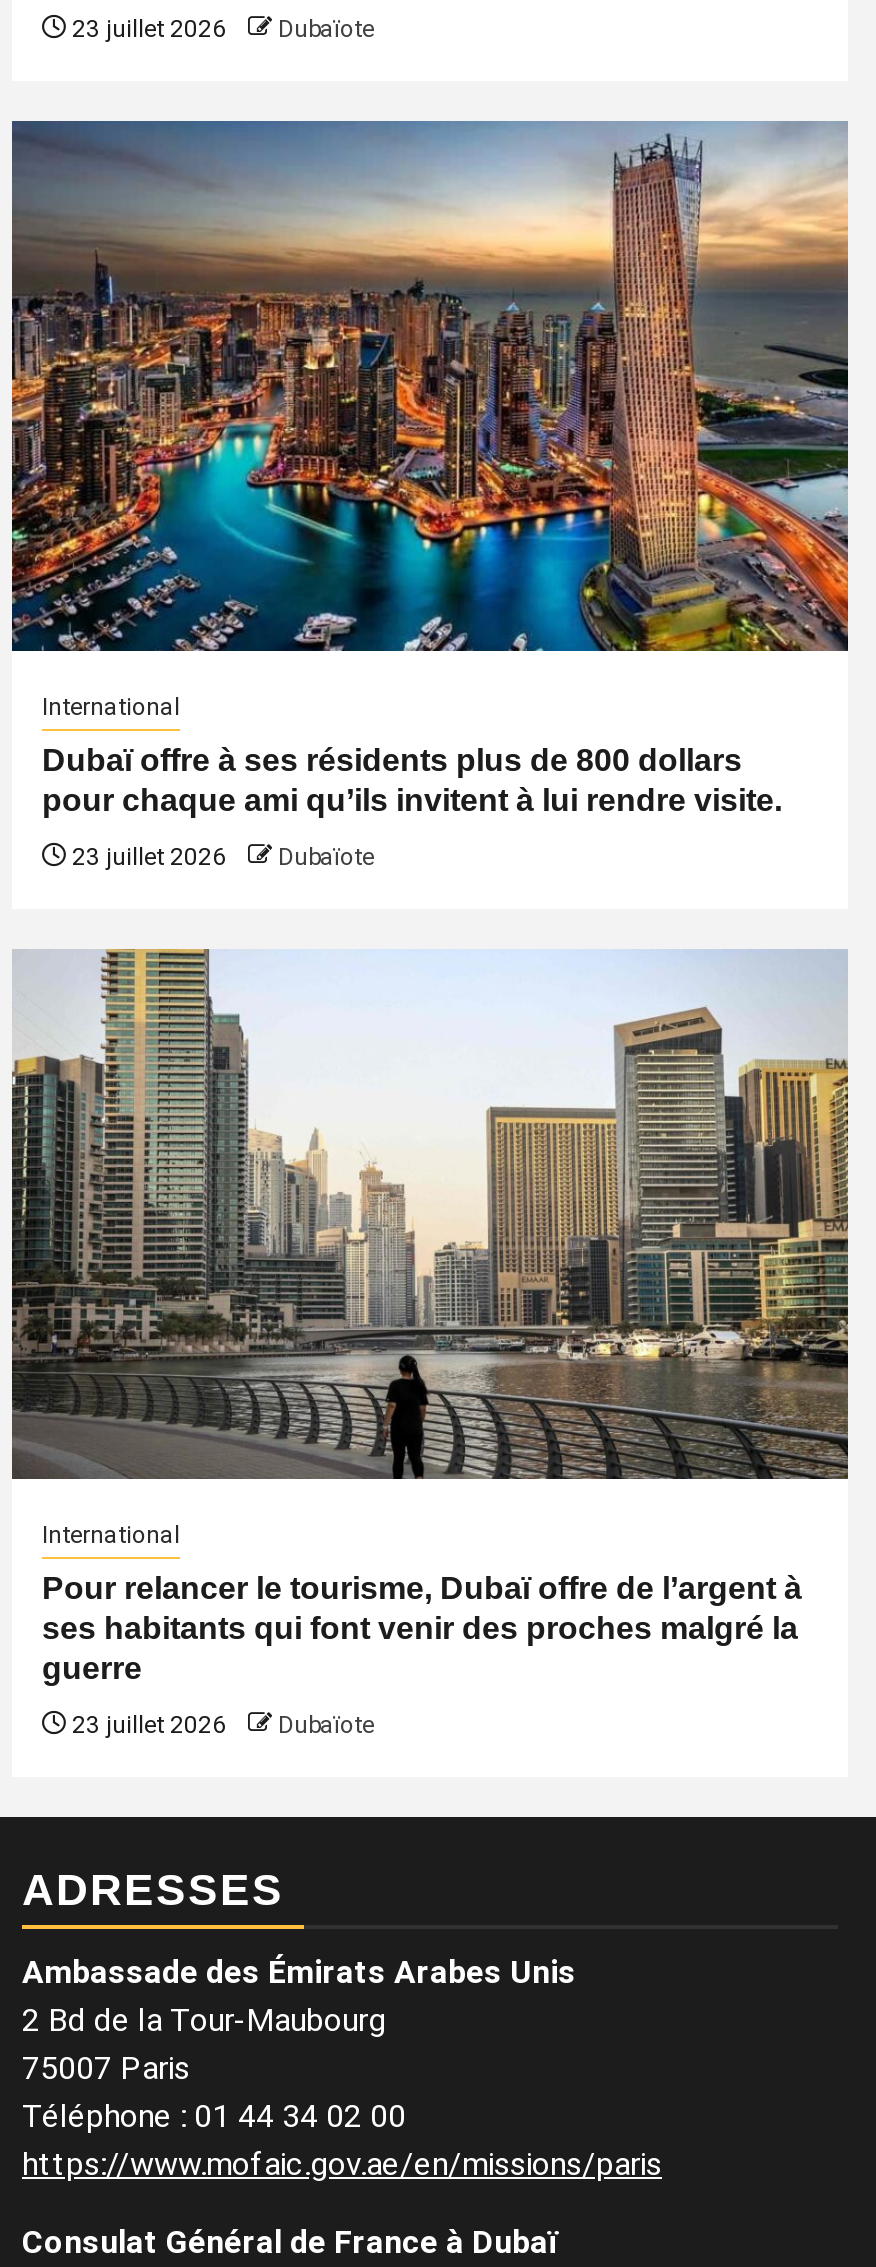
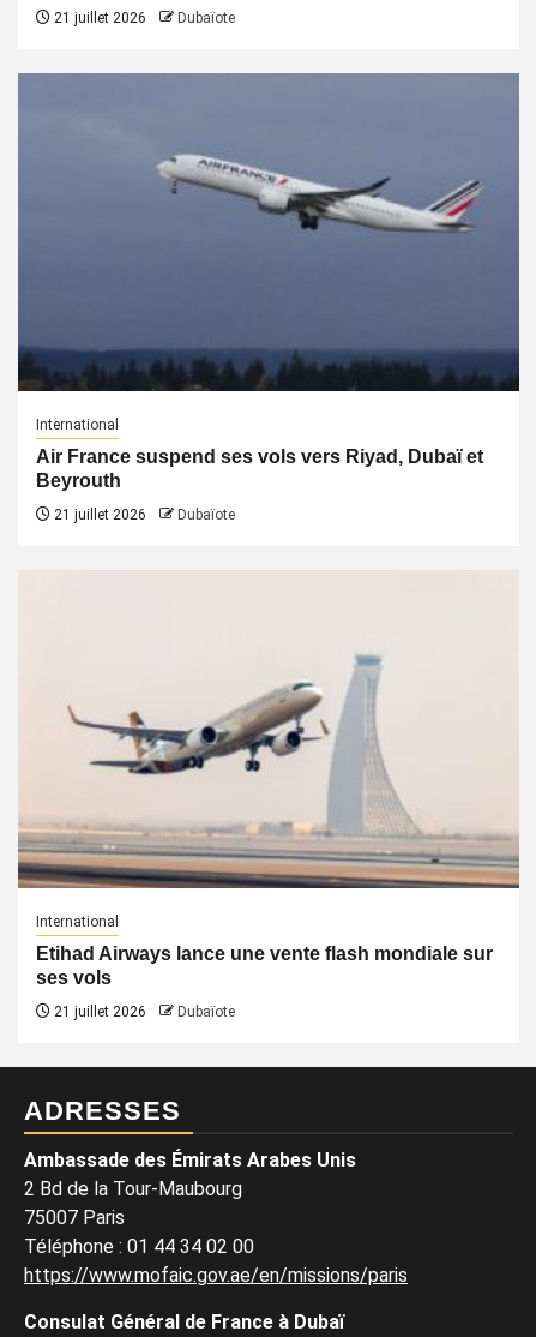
- 23 juillet 2026 Dubaïote
+ 21 juillet 2026 Dubaïote

- [image]
+ [image]

- Dubaï offre à ses résidents plus de 800 dollars
- pour chaque ami qu’ils invitent à lui rendre visite.
+ Air France suspend ses vols vers Riyad, Dubaï et
+ Beyrouth

- 23 juillet 2026 Dubaïote
+ 21 juillet 2026 Dubaïote

- [image]
+ [image]

- Pour relancer le tourisme, Dubaï offre de l’argent à
- ses habitants qui font venir des proches malgré la
- guerre
+ Etihad Airways lance une vente flash mondiale sur
+ ses vols

- 23 juillet 2026 Dubaïote
+ 21 juillet 2026 Dubaïote
